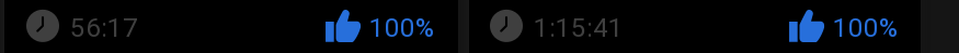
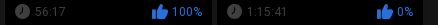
- 100%
+ 0%
